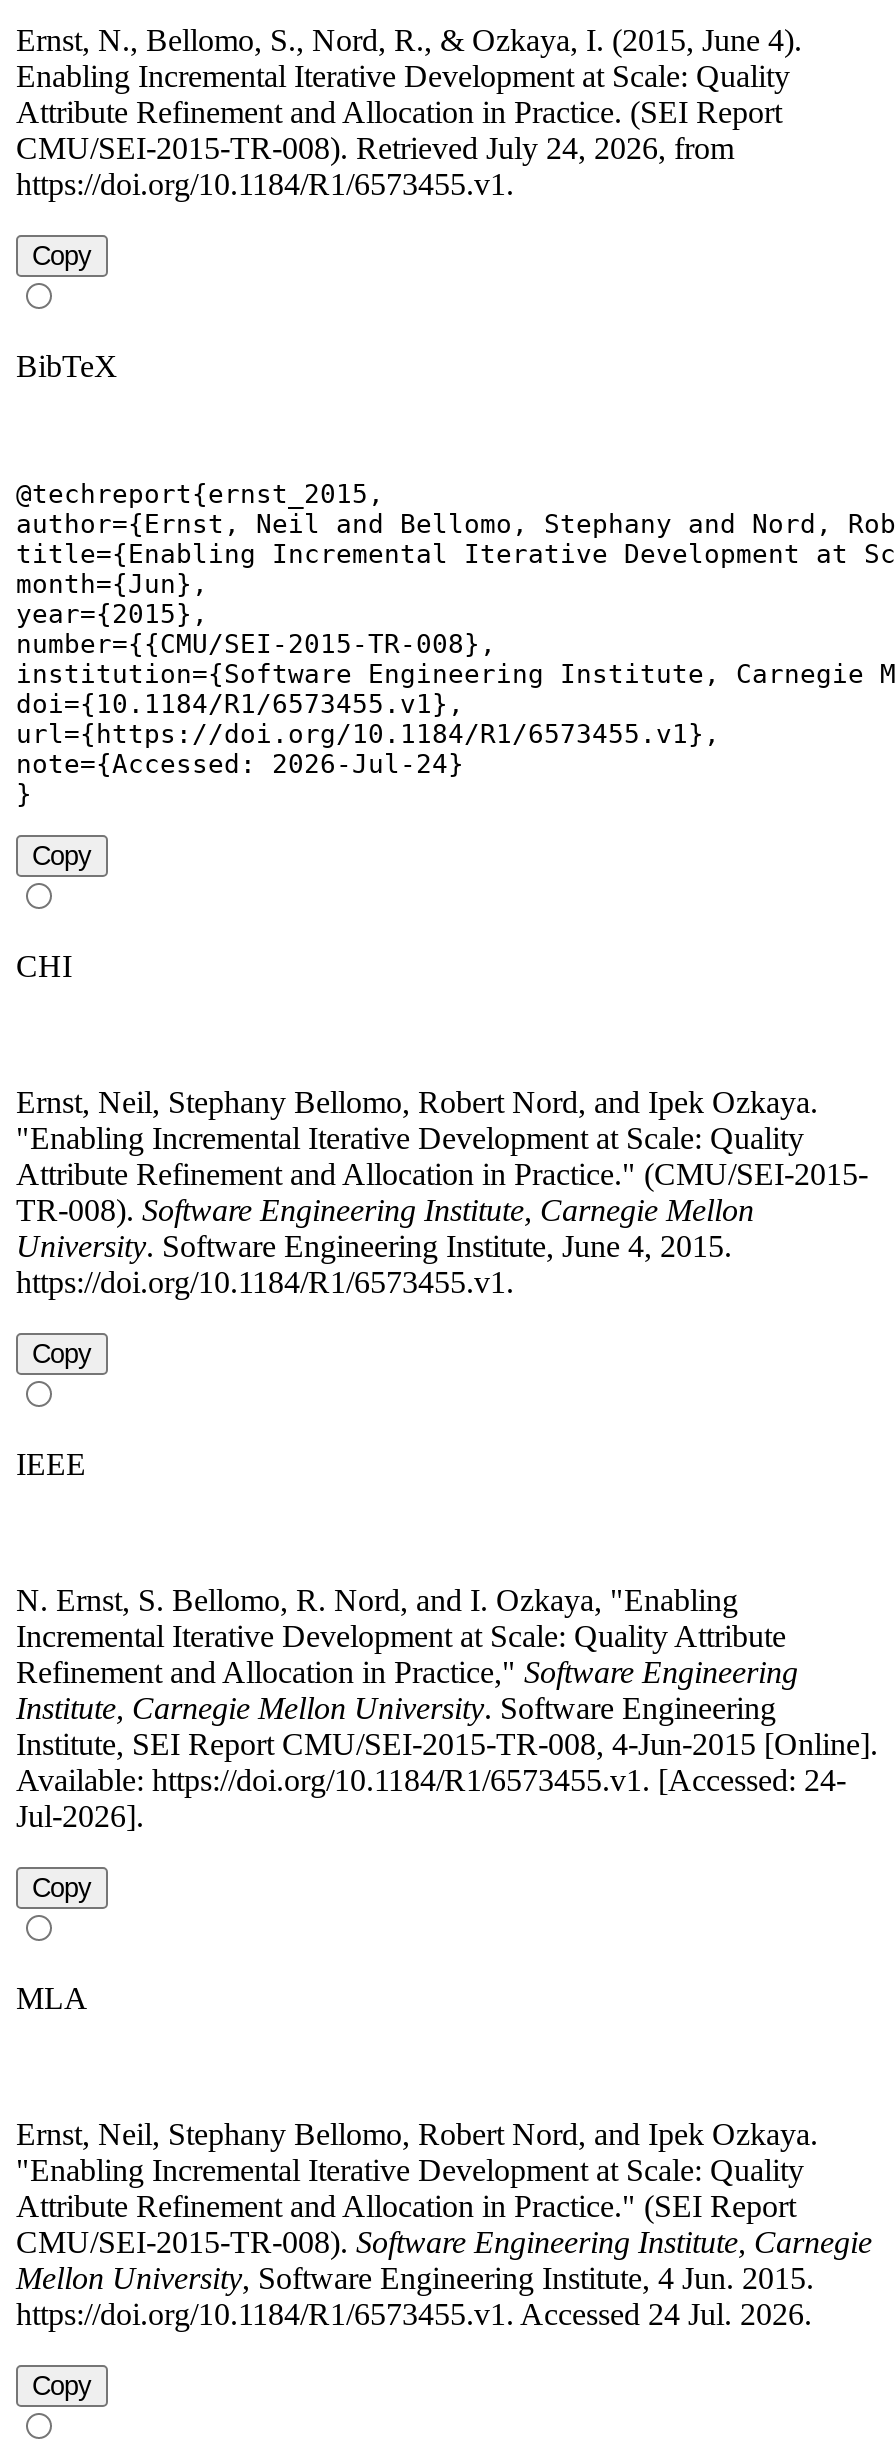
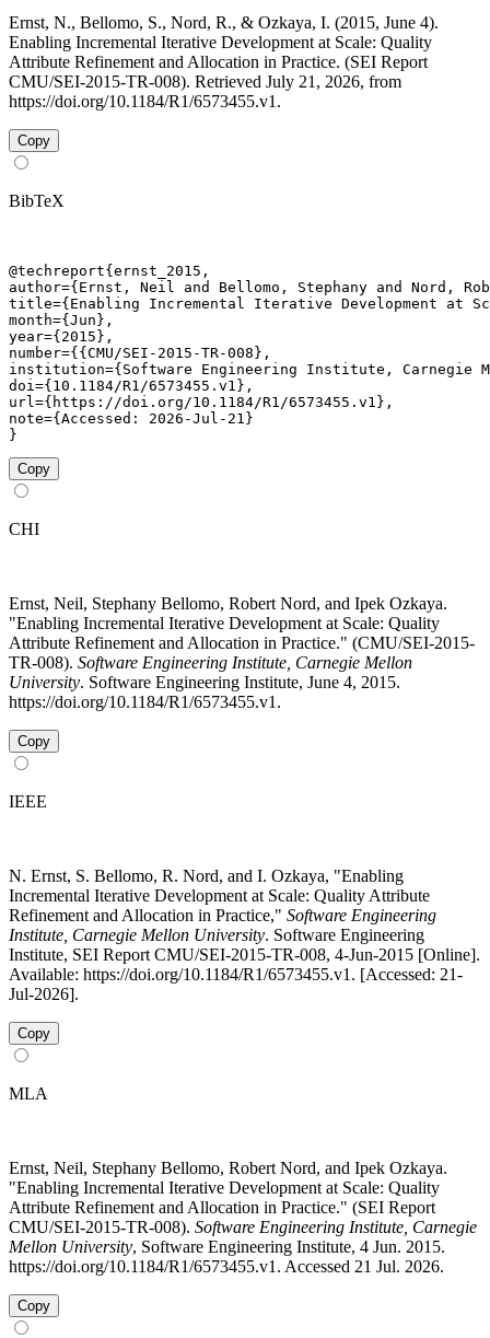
- CMU/SEI-2015-TR-008). Retrieved July 24, 2026, from
+ CMU/SEI-2015-TR-008). Retrieved July 21, 2026, from

- note={Accessed: 2026-Jul-24}
+ note={Accessed: 2026-Jul-21}

- Available: https://doi.org/10.1184/R1/6573455.v1. [Accessed: 24-
+ Available: https://doi.org/10.1184/R1/6573455.v1. [Accessed: 21-

- https://doi.org/10.1184/R1/6573455.v1. Accessed 24 Jul. 2026.
+ https://doi.org/10.1184/R1/6573455.v1. Accessed 21 Jul. 2026.
